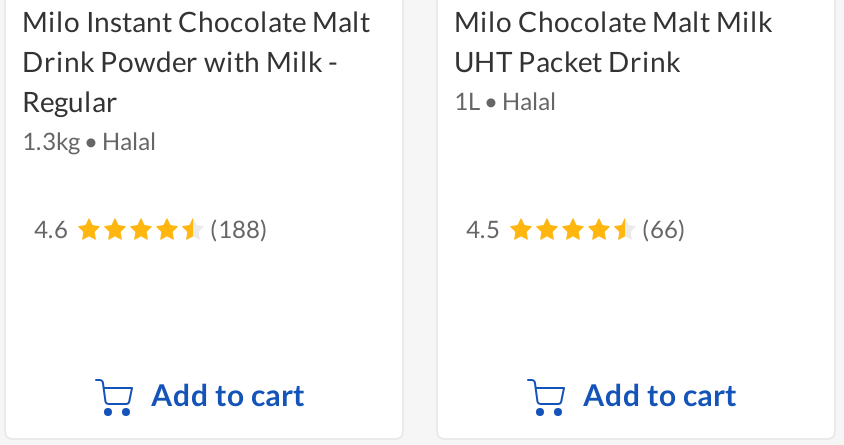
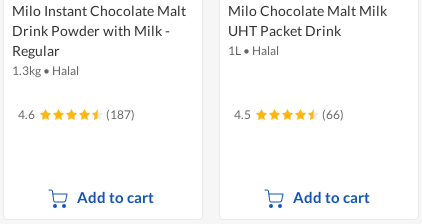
- (188)
+ (187)
